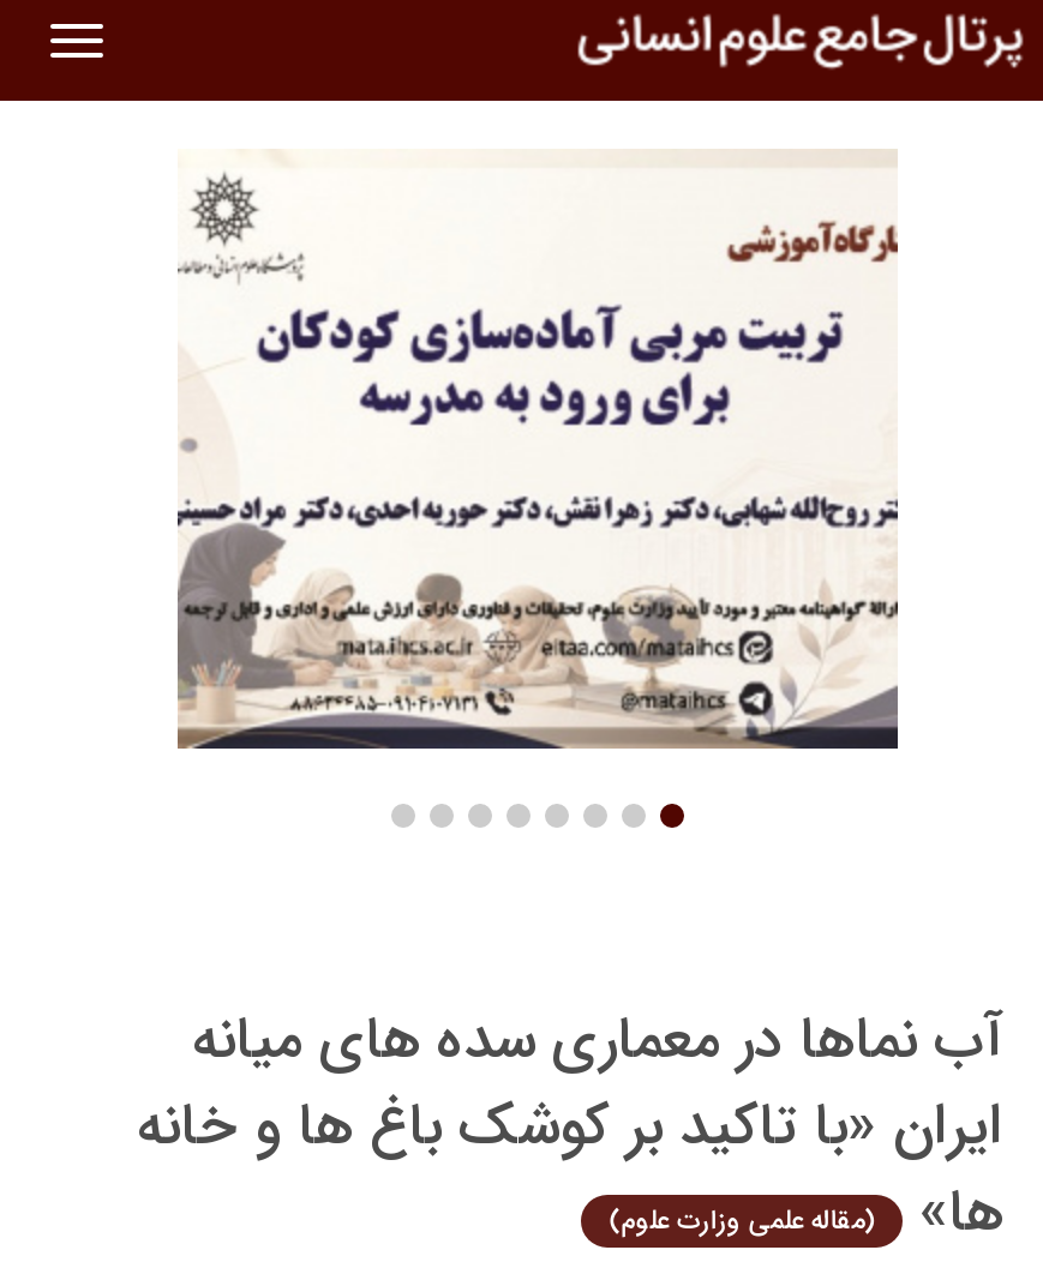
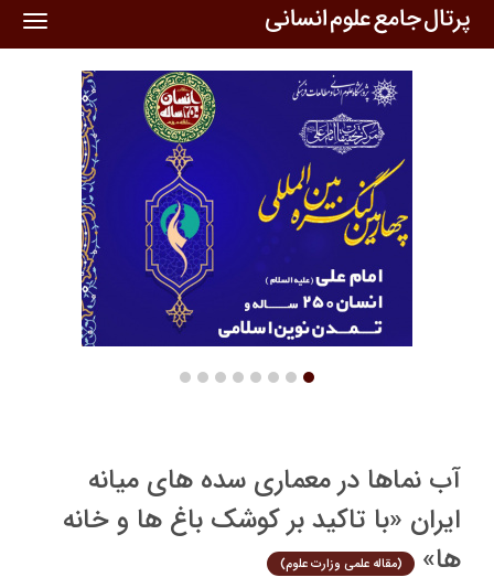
- [image]
+ [image]
